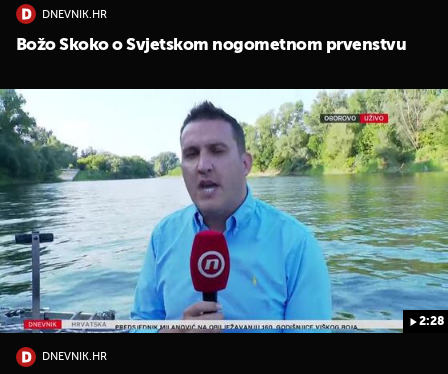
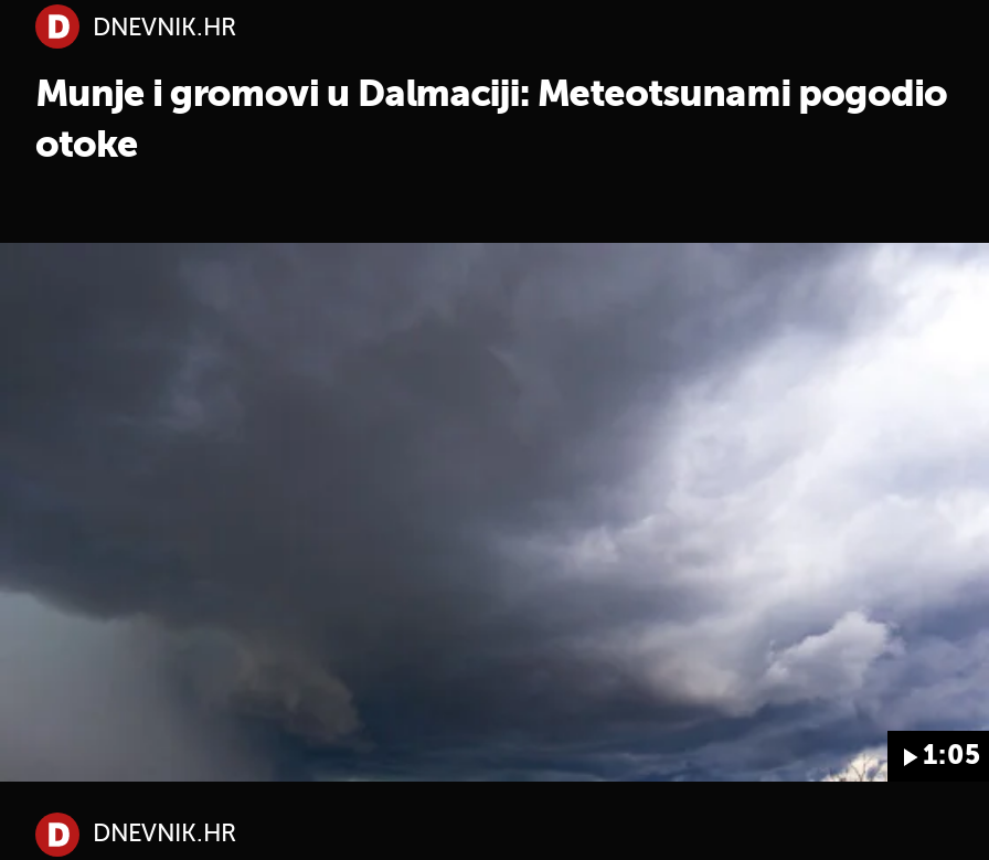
- Božo Skoko o Svjetskom nogometnom prvenstvu
+ Munje i gromovi u Dalmaciji: Meteotsunami pogodio
+ otoke

- [image]
- 2:28
+ [image]
+ 1:05
